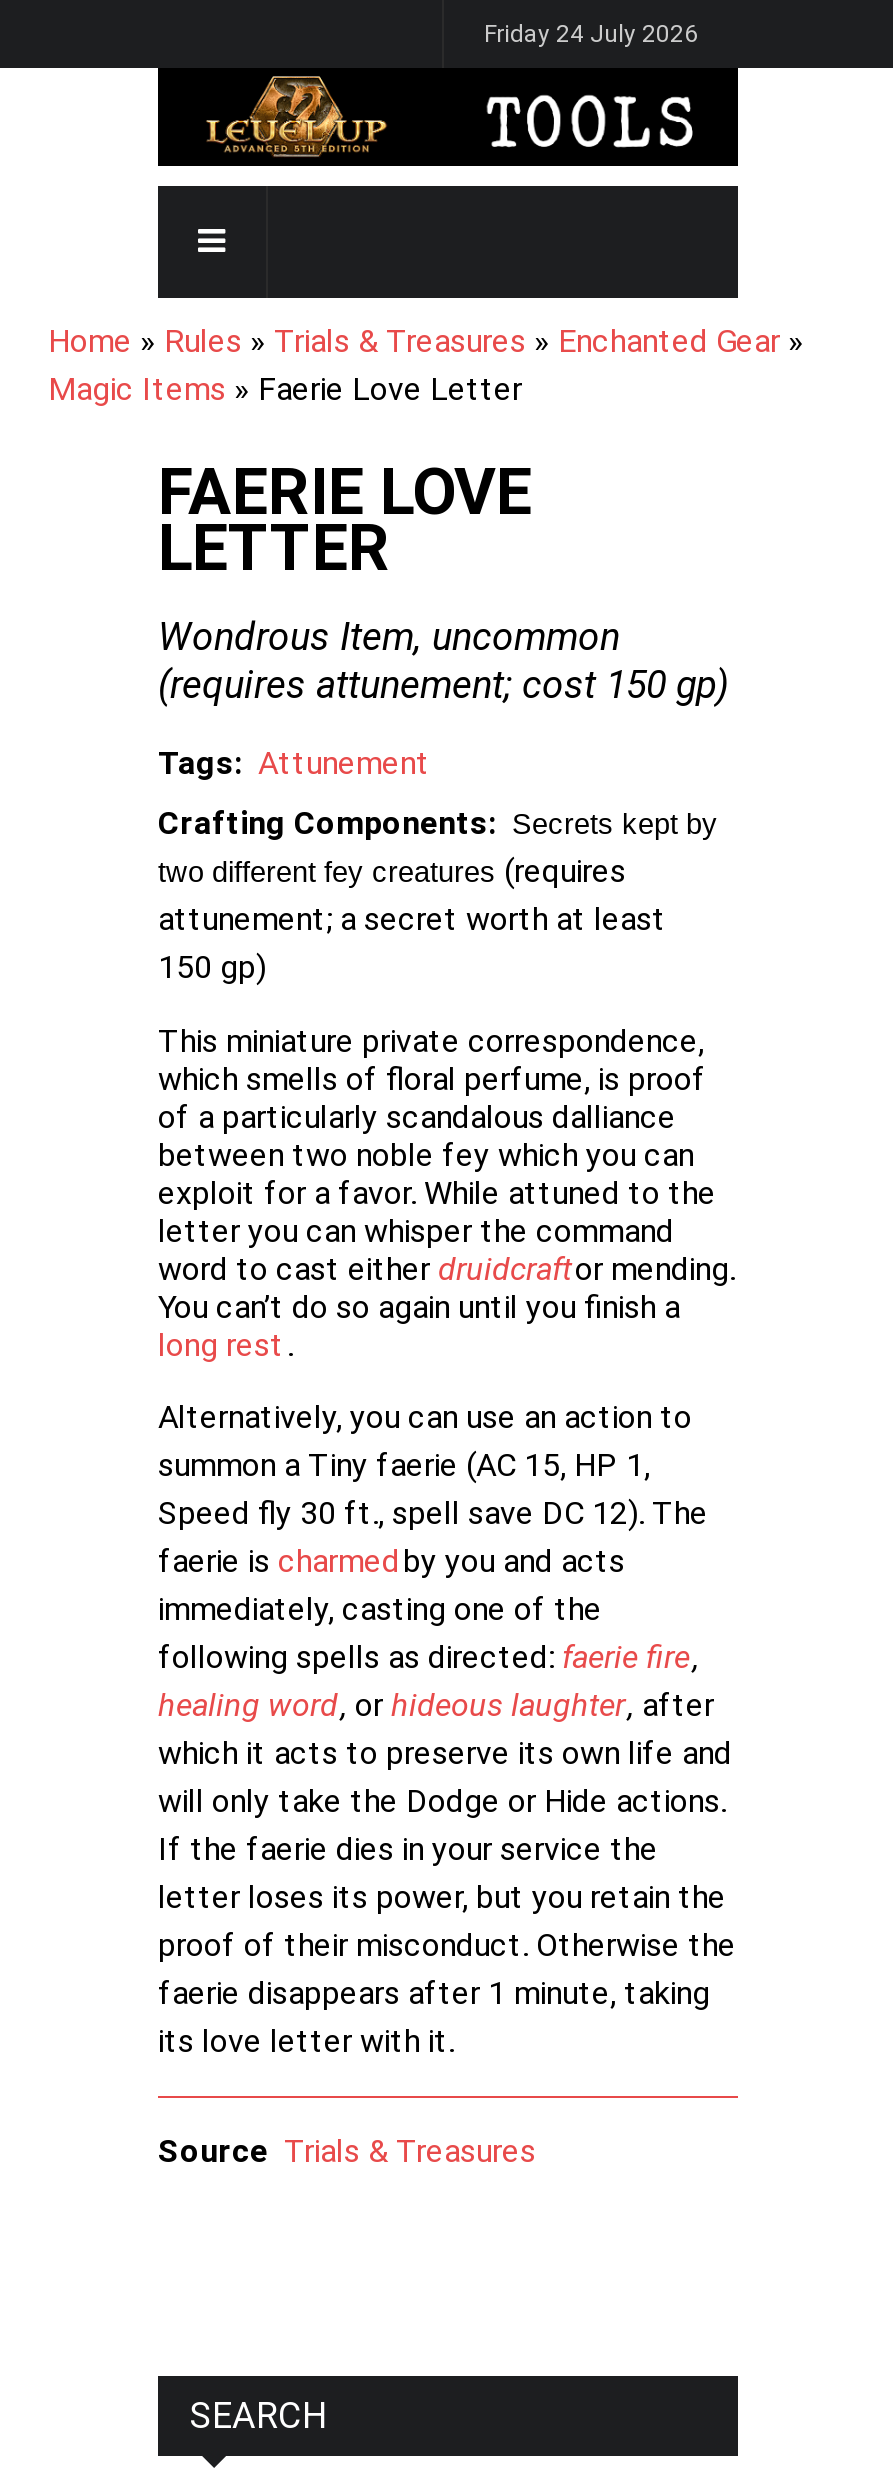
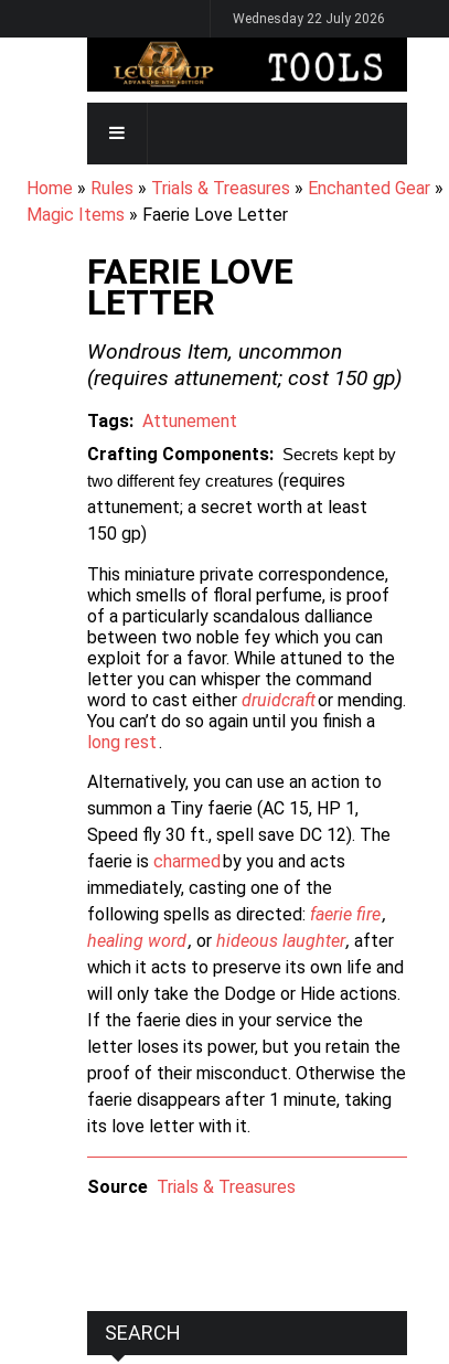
- Friday 24 July 2026
+ Wednesday 22 July 2026
